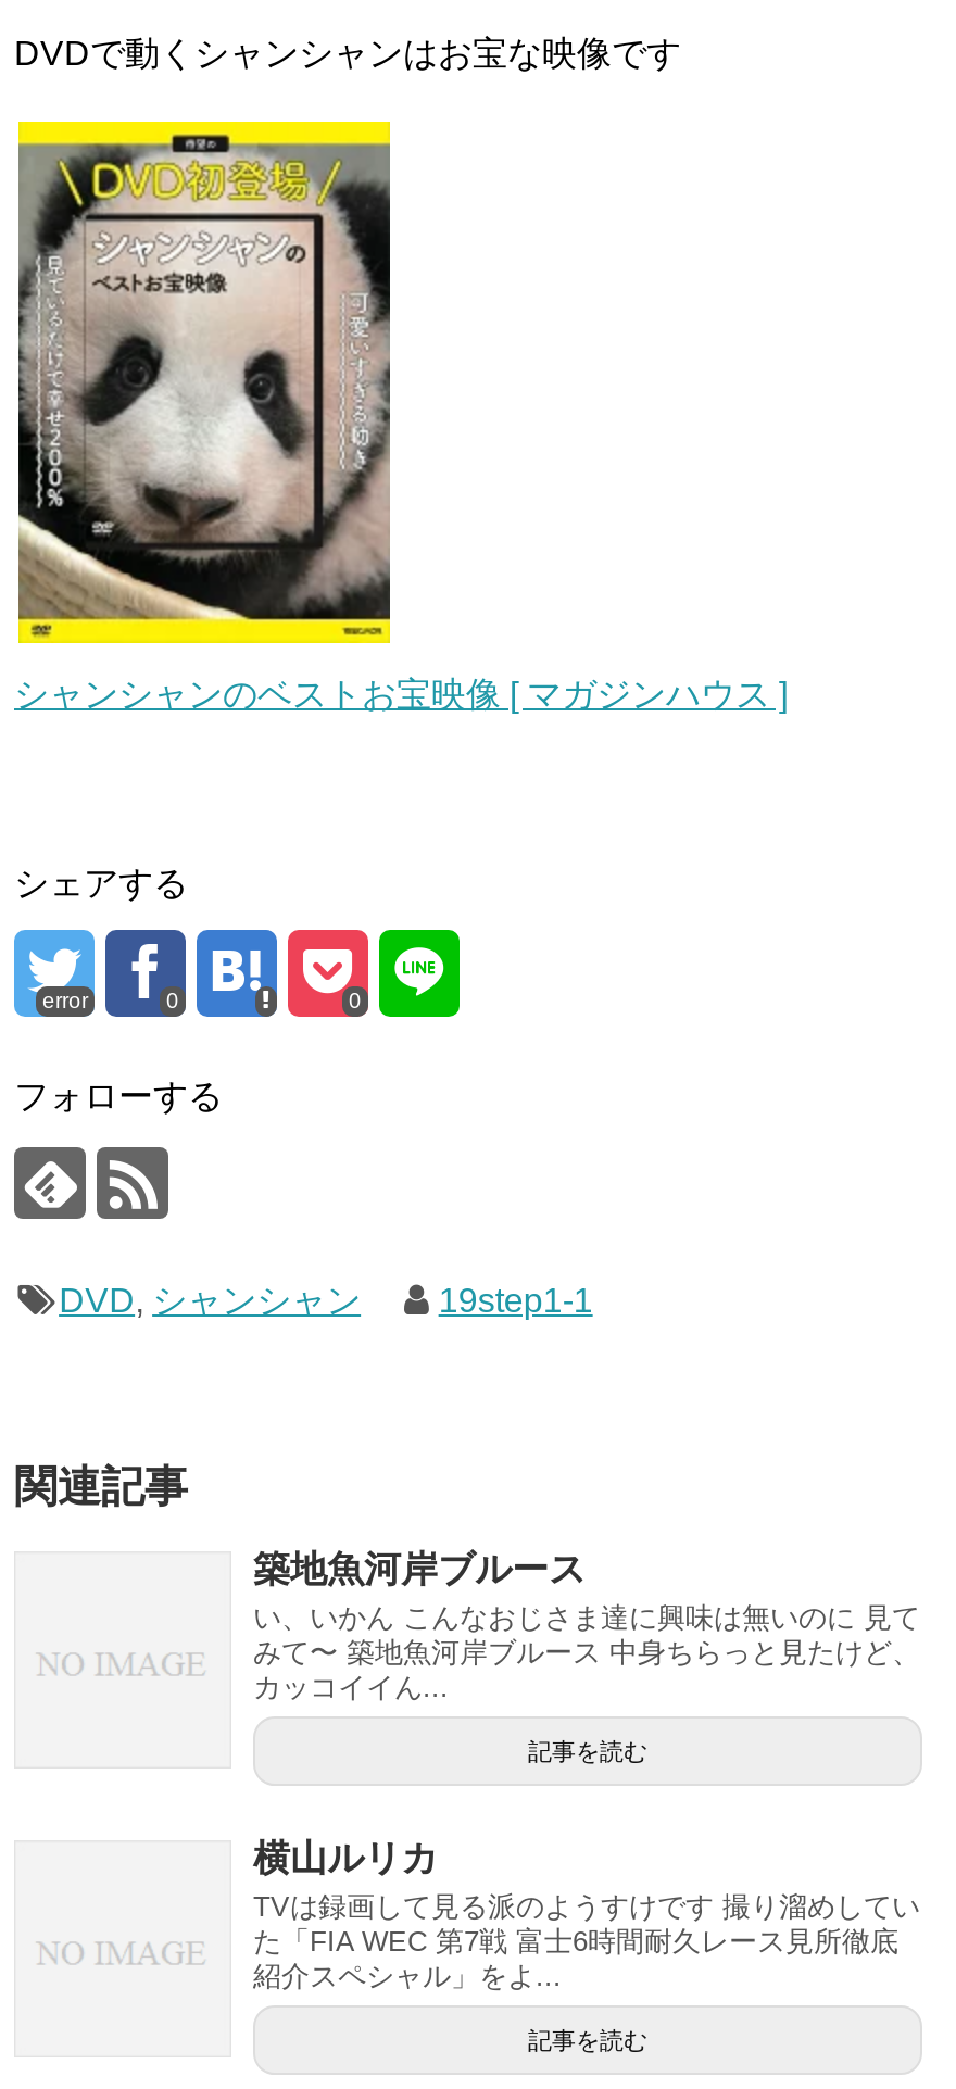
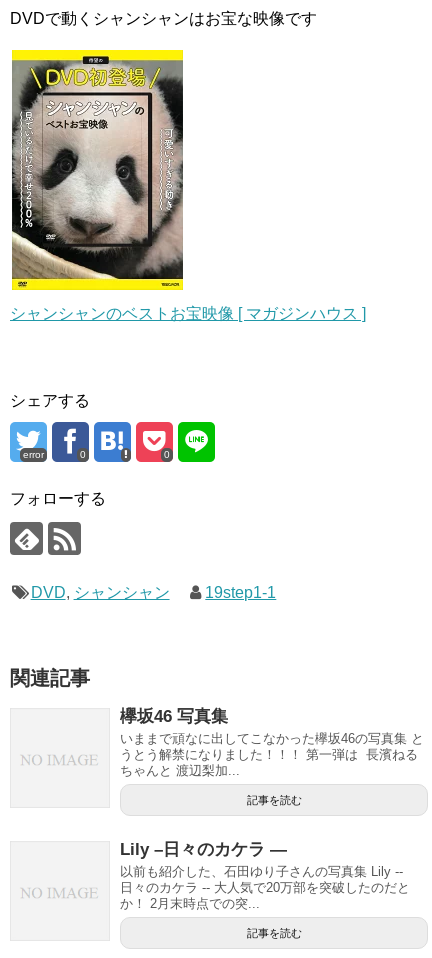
- 築地魚河岸ブルース
- い、いかん こんなおじさま達に興味は無いのに 見て
- みて〜 築地魚河岸ブルース 中身ちらっと見たけど、
- カッコイイん...
+ 欅坂46 写真集
+ いままで頑なに出してこなかった欅坂46の写真集 と
+ うとう解禁になりました！！！ 第一弾は 長濱ねる
+ ちゃんと 渡辺梨加...

- 横山ルリカ
- TVは録画して見る派のようすけです 撮り溜めしてい
- た「FIA WEC 第7戦 富士6時間耐久レース見所徹底
- 紹介スペシャル」をよ...
+ Lily –日々のカケラ —
+ 以前も紹介した、石田ゆり子さんの写真集 Lily --
+ 日々のカケラ -- 大人気で20万部を突破したのだと
+ か！ 2月末時点での突...
